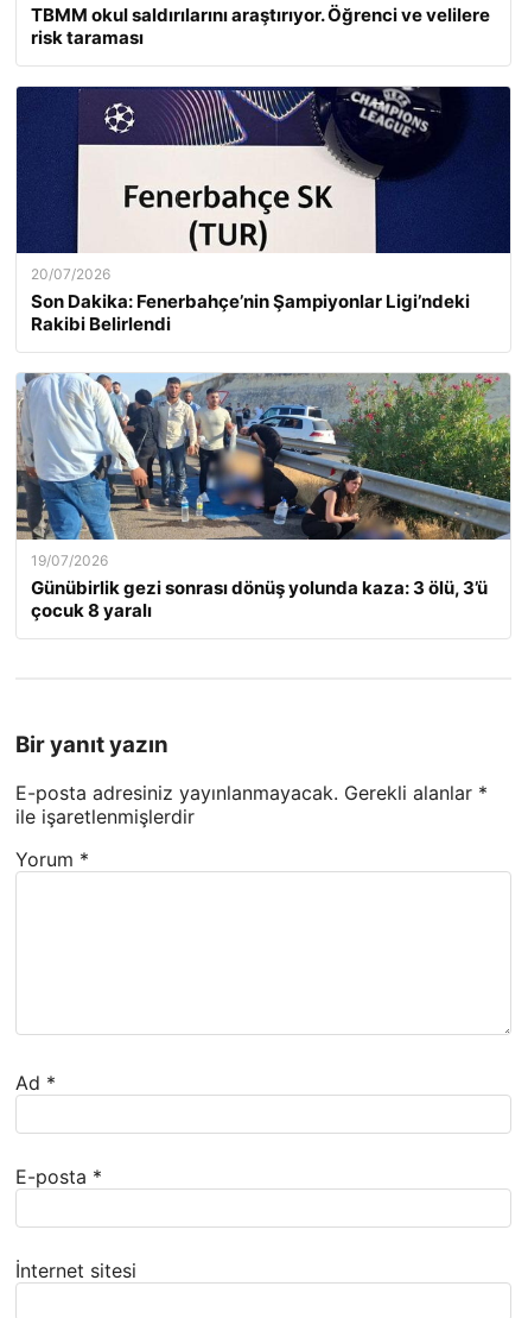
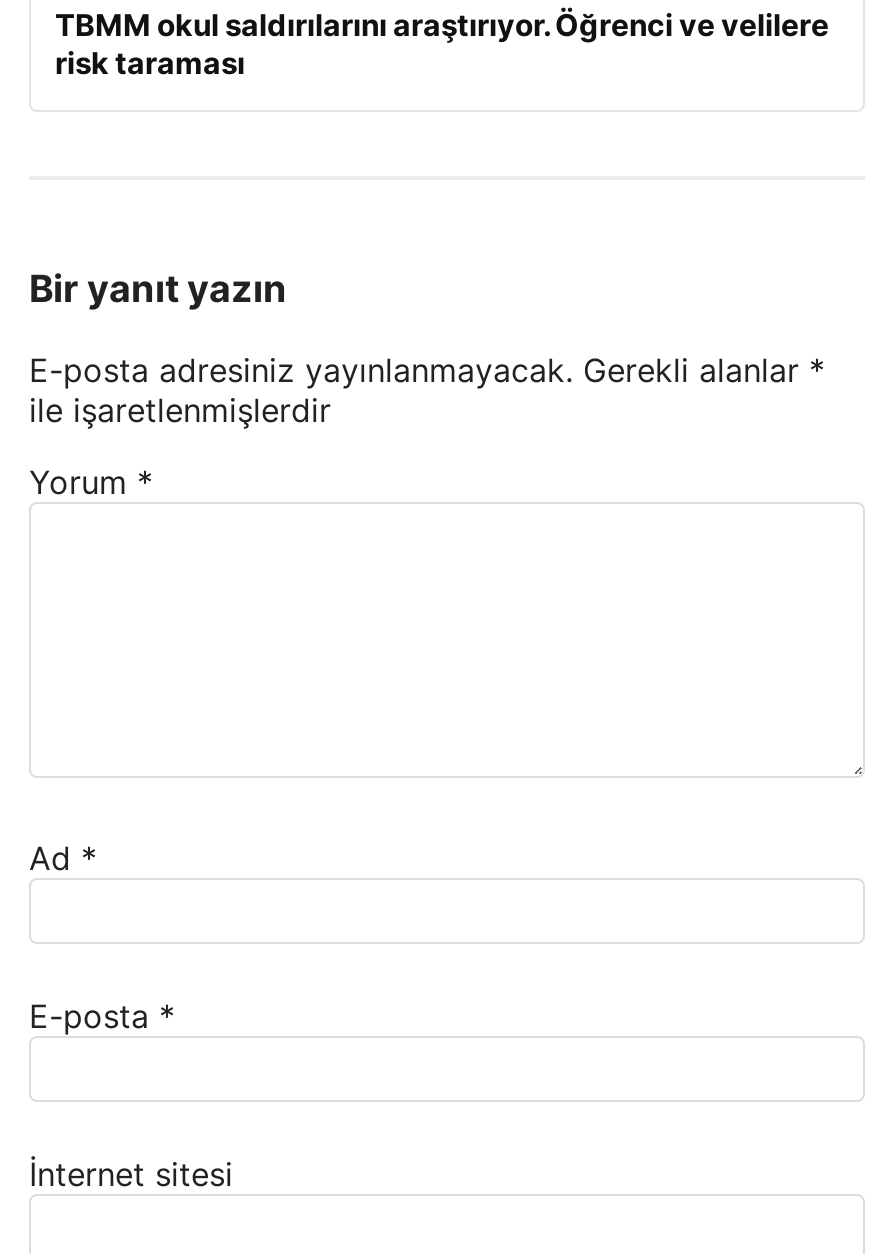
- [image]
- 20/07/2026
- Son Dakika: Fenerbahçe’nin Şampiyonlar Ligi’ndeki
- Rakibi Belirlendi

- [image]
- 19/07/2026
- Günübirlik gezi sonrası dönüş yolunda kaza: 3 ölü, 3’ü
- çocuk 8 yaralı
